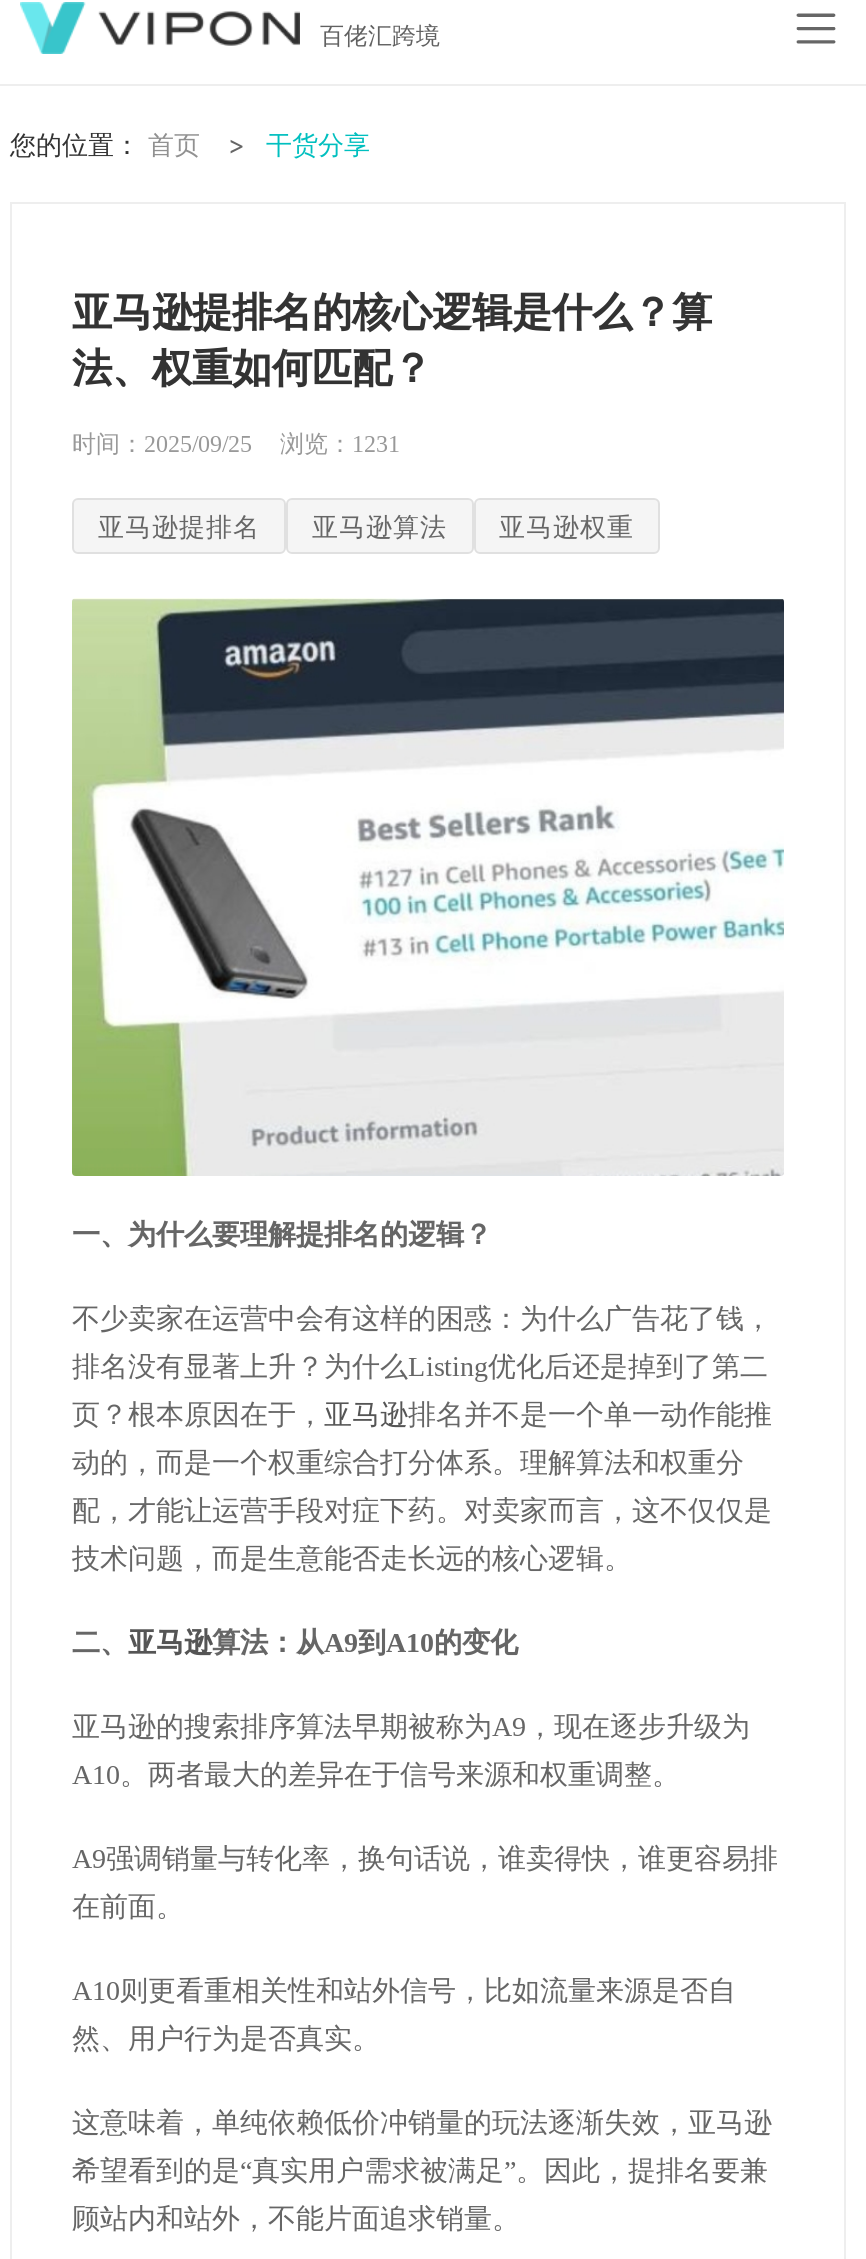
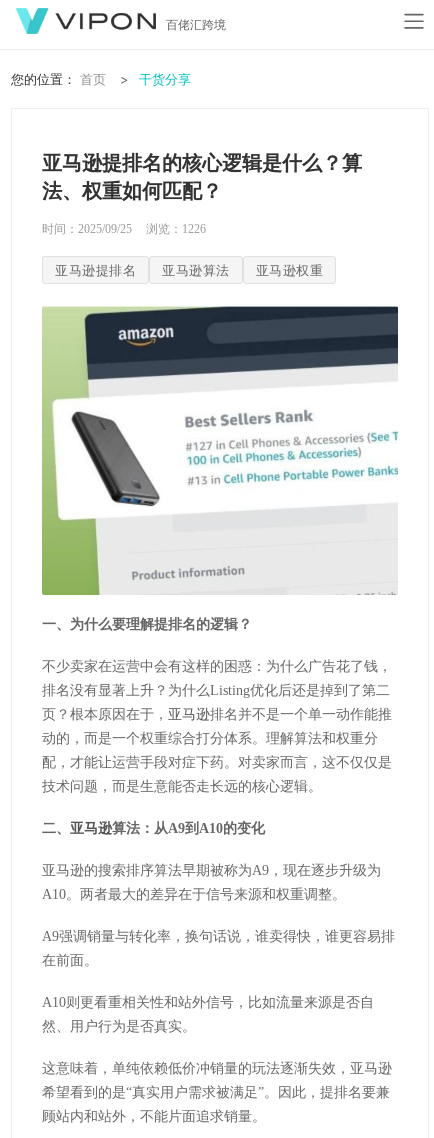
- 时间：2025/09/25 浏览：1231
+ 时间：2025/09/25 浏览：1226
